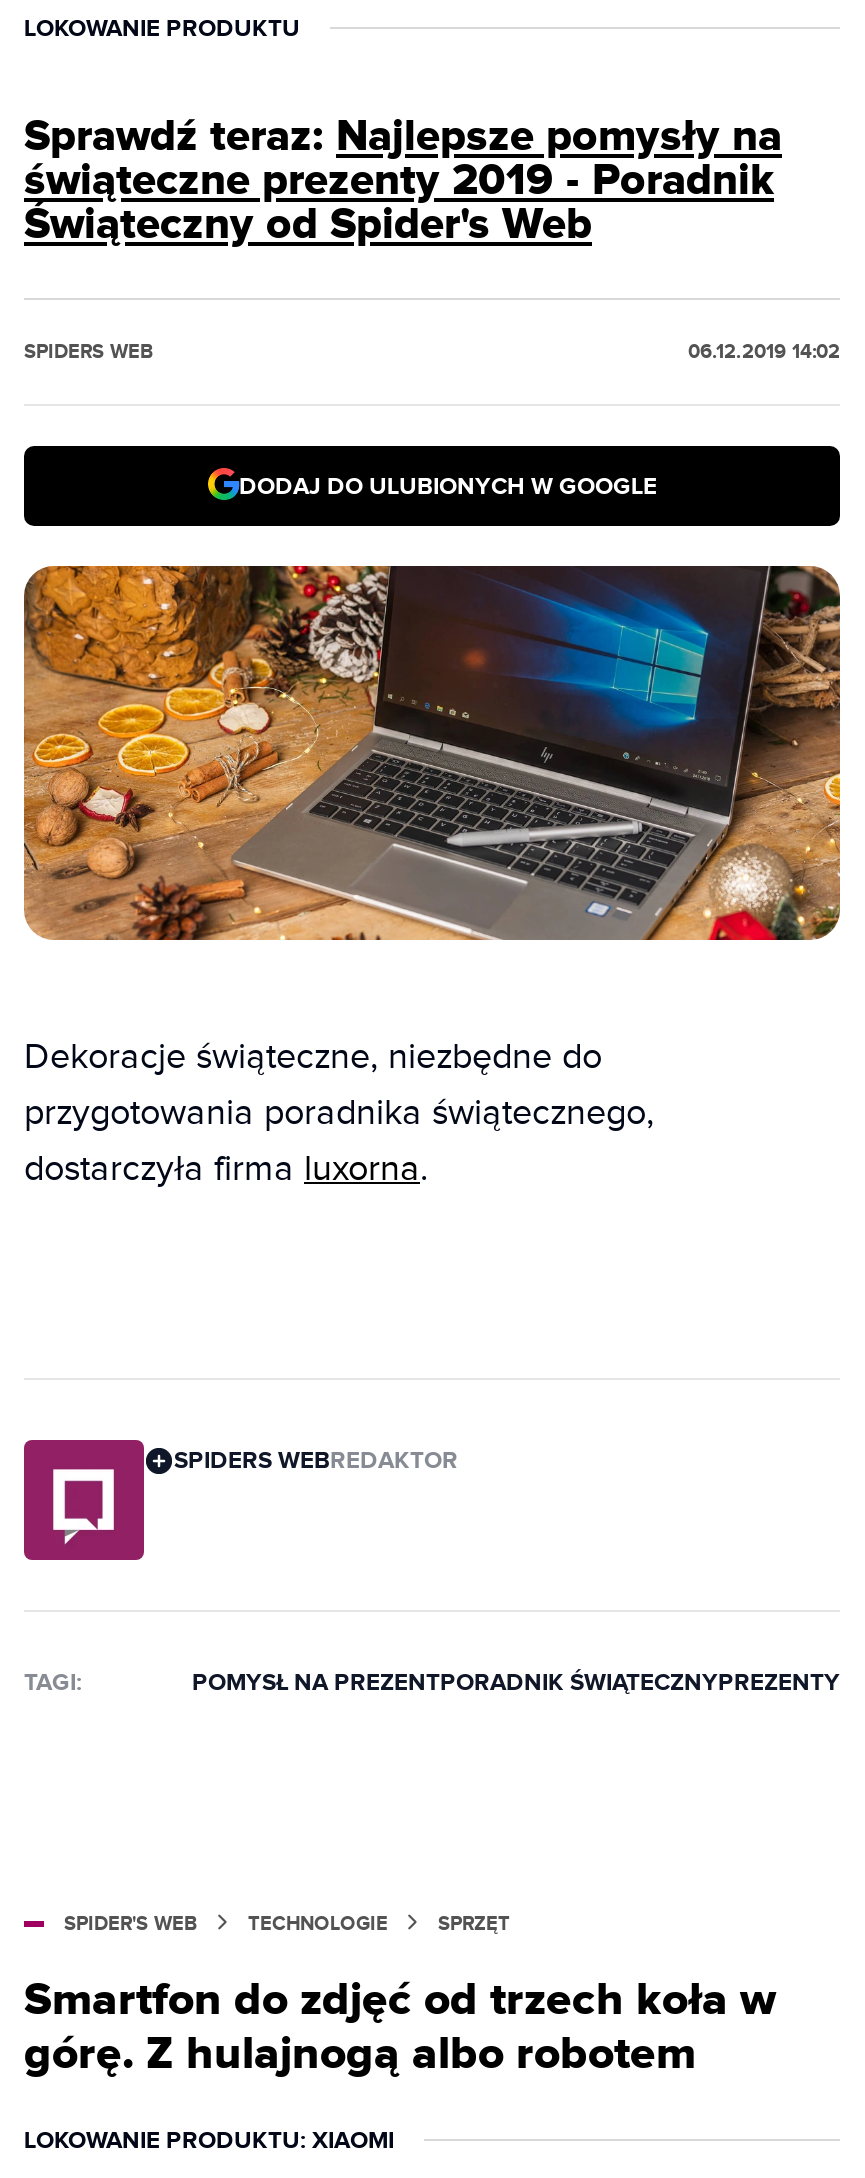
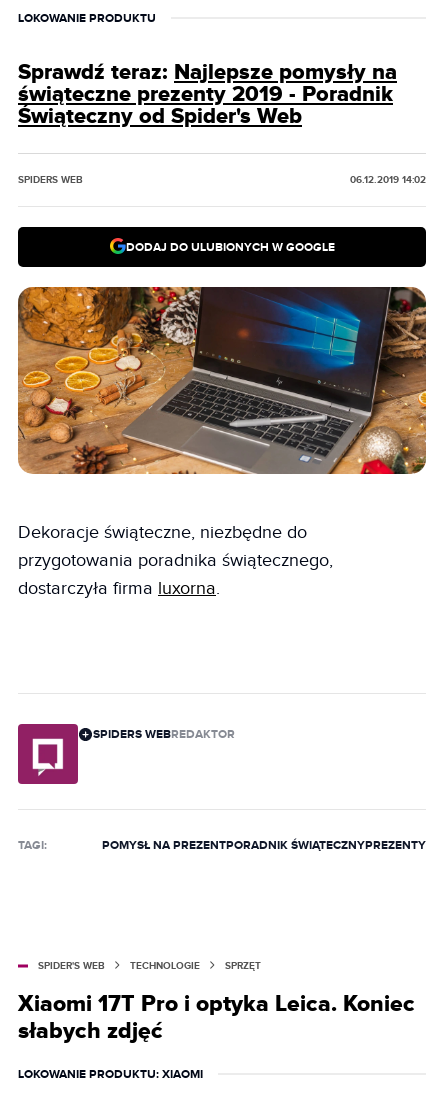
- Smartfon do zdjęć od trzech koła w
- górę. Z hulajnogą albo robotem
+ Xiaomi 17T Pro i optyka Leica. Koniec
+ słabych zdjęć
